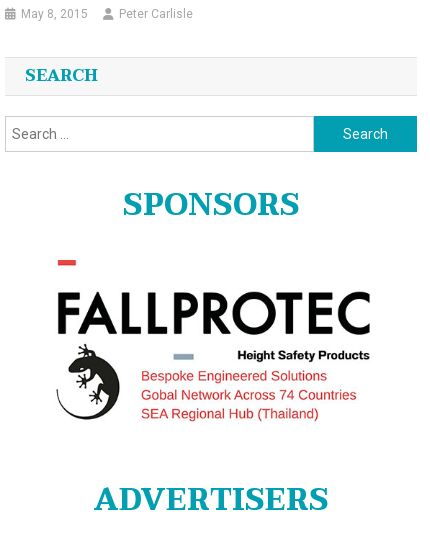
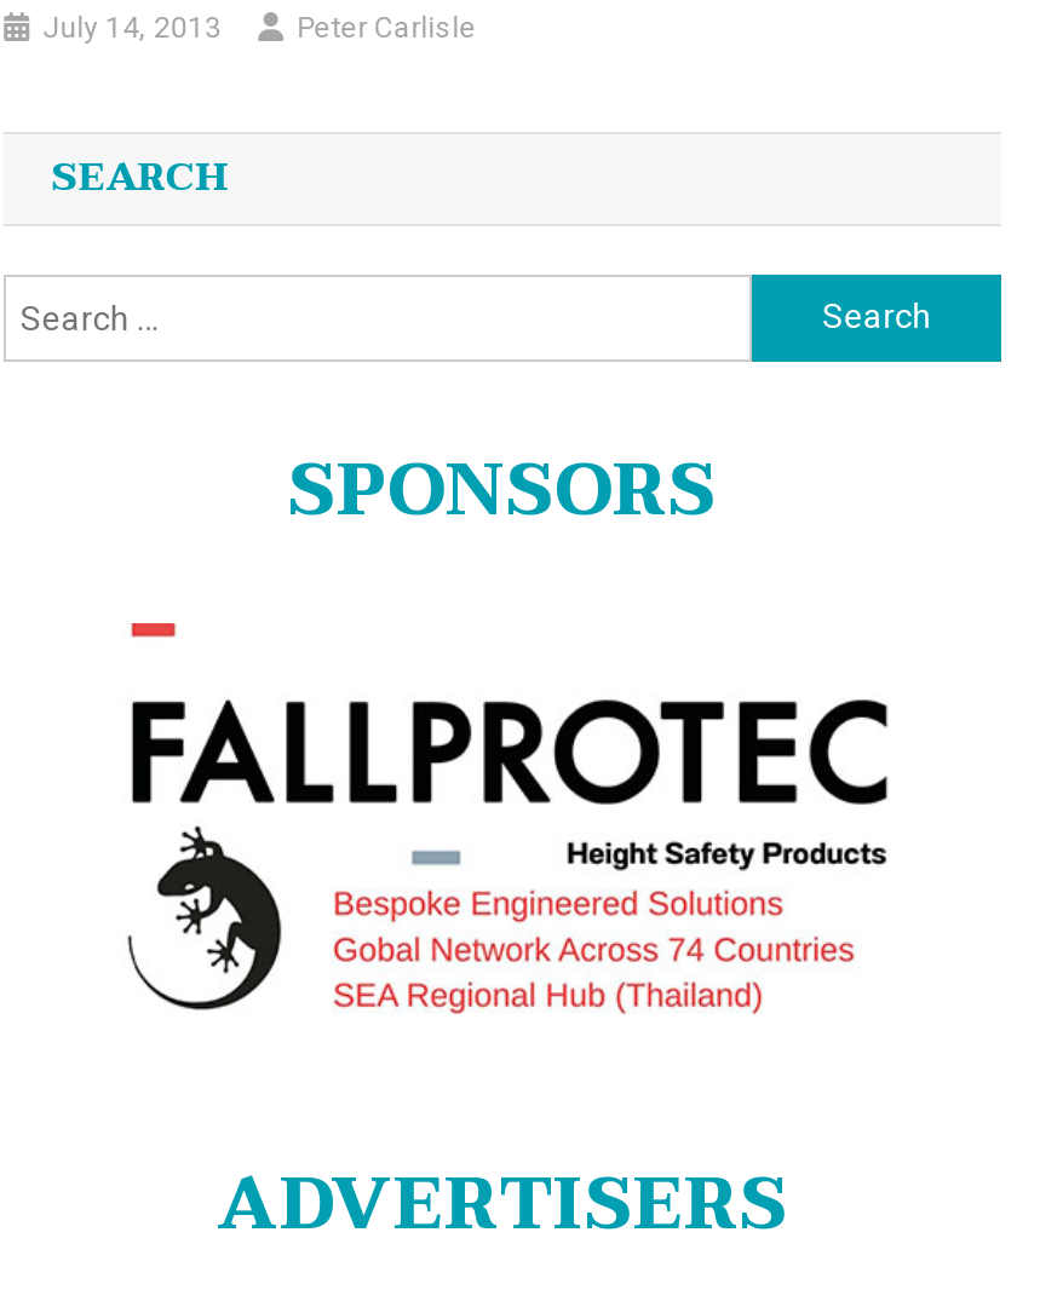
- May 8, 2015
+ July 14, 2013
